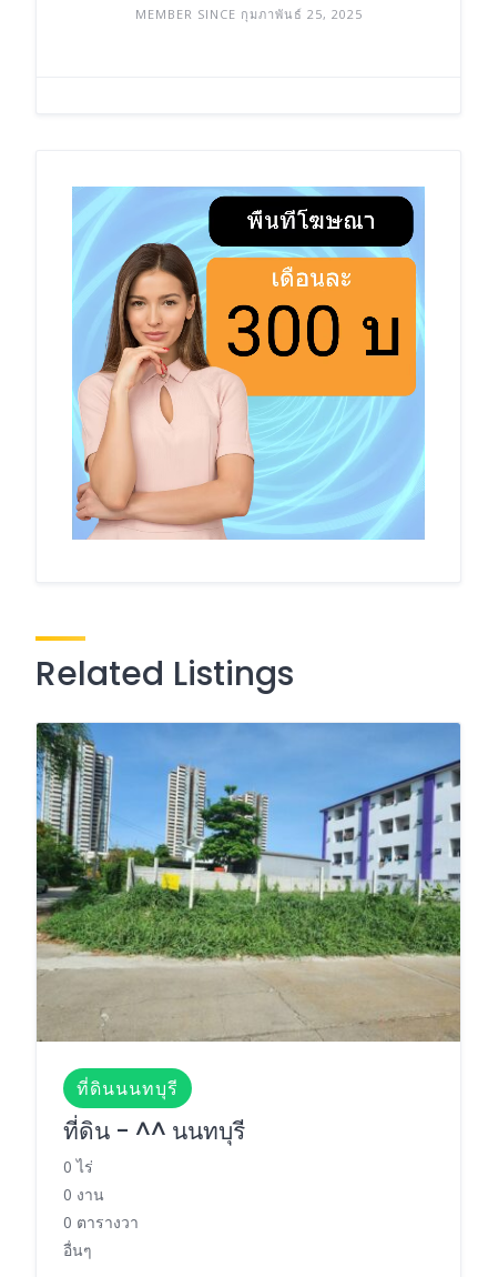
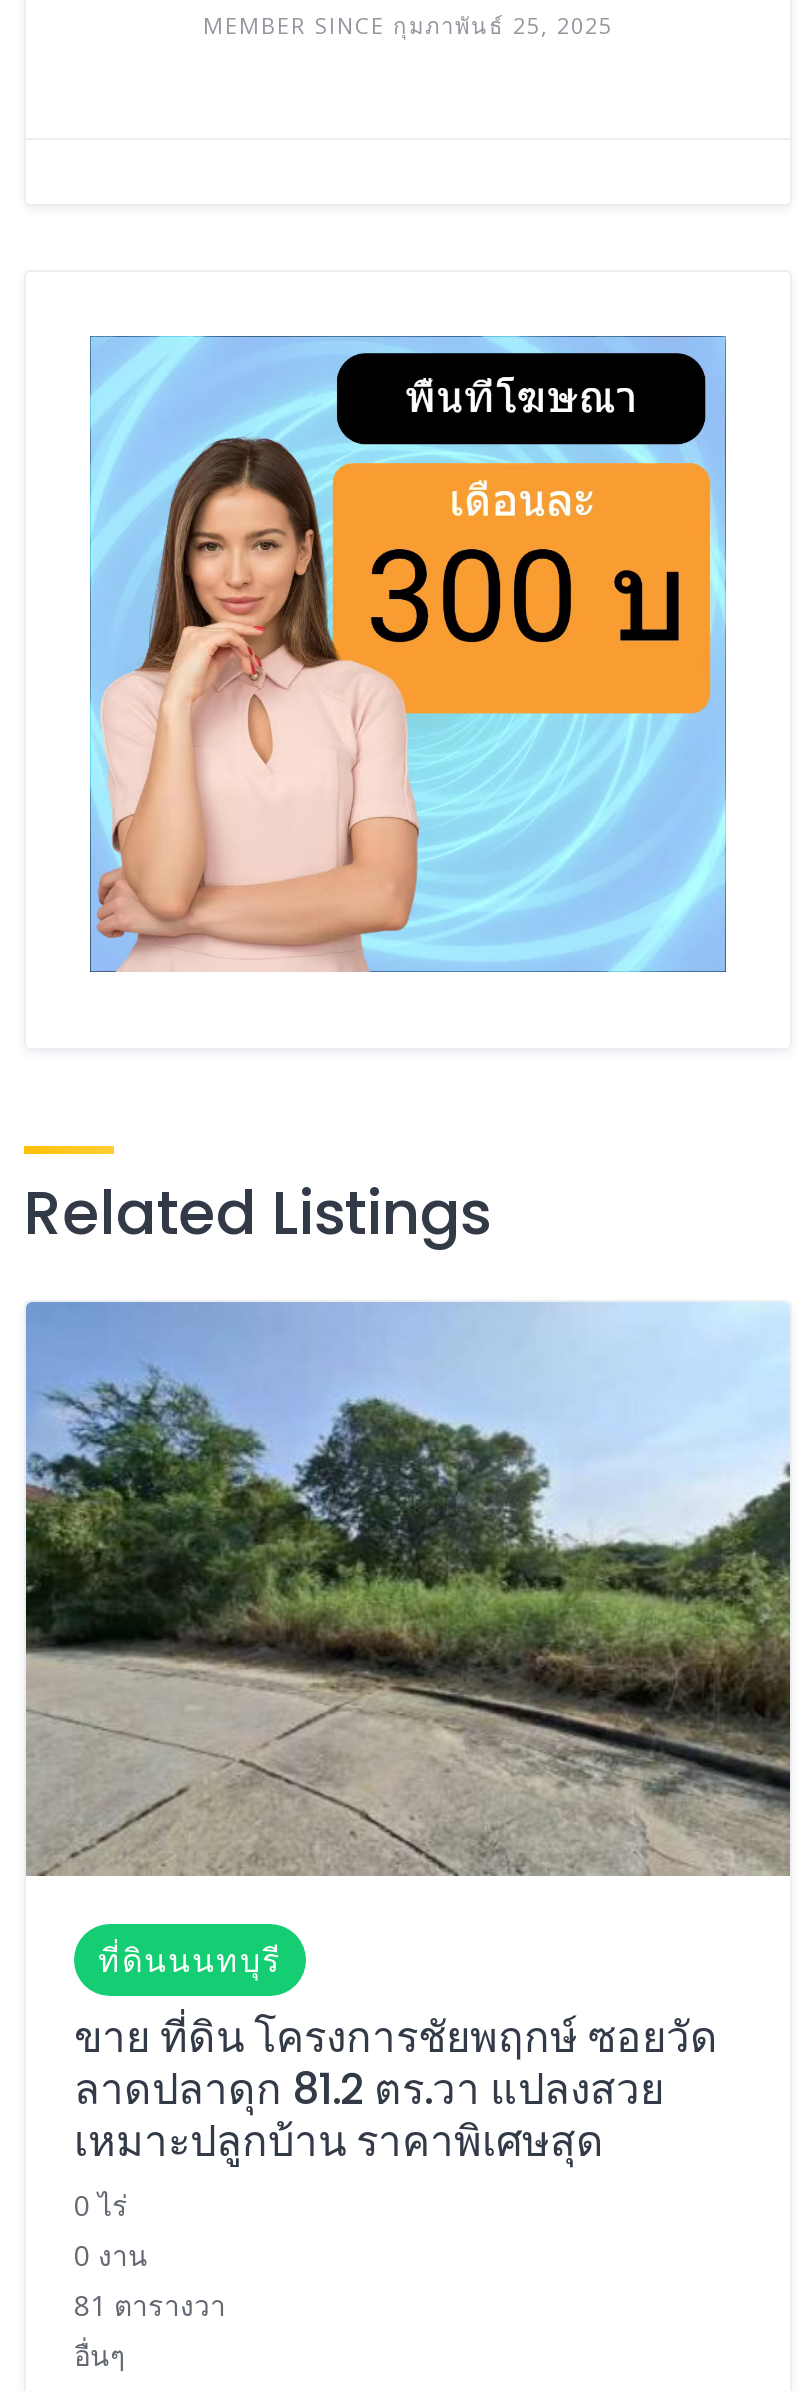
- [image]
+ [image]

- ที่ดิน - ^^ นนทบุรี
+ ขาย ที่ดิน โครงการชัยพฤกษ์ ซอยวัด
+ ลาดปลาดุก 81.2 ตร.วา แปลงสวย
+ เหมาะปลูกบ้าน ราคาพิเศษสุด

- 0 ตารางวา
+ 81 ตารางวา
